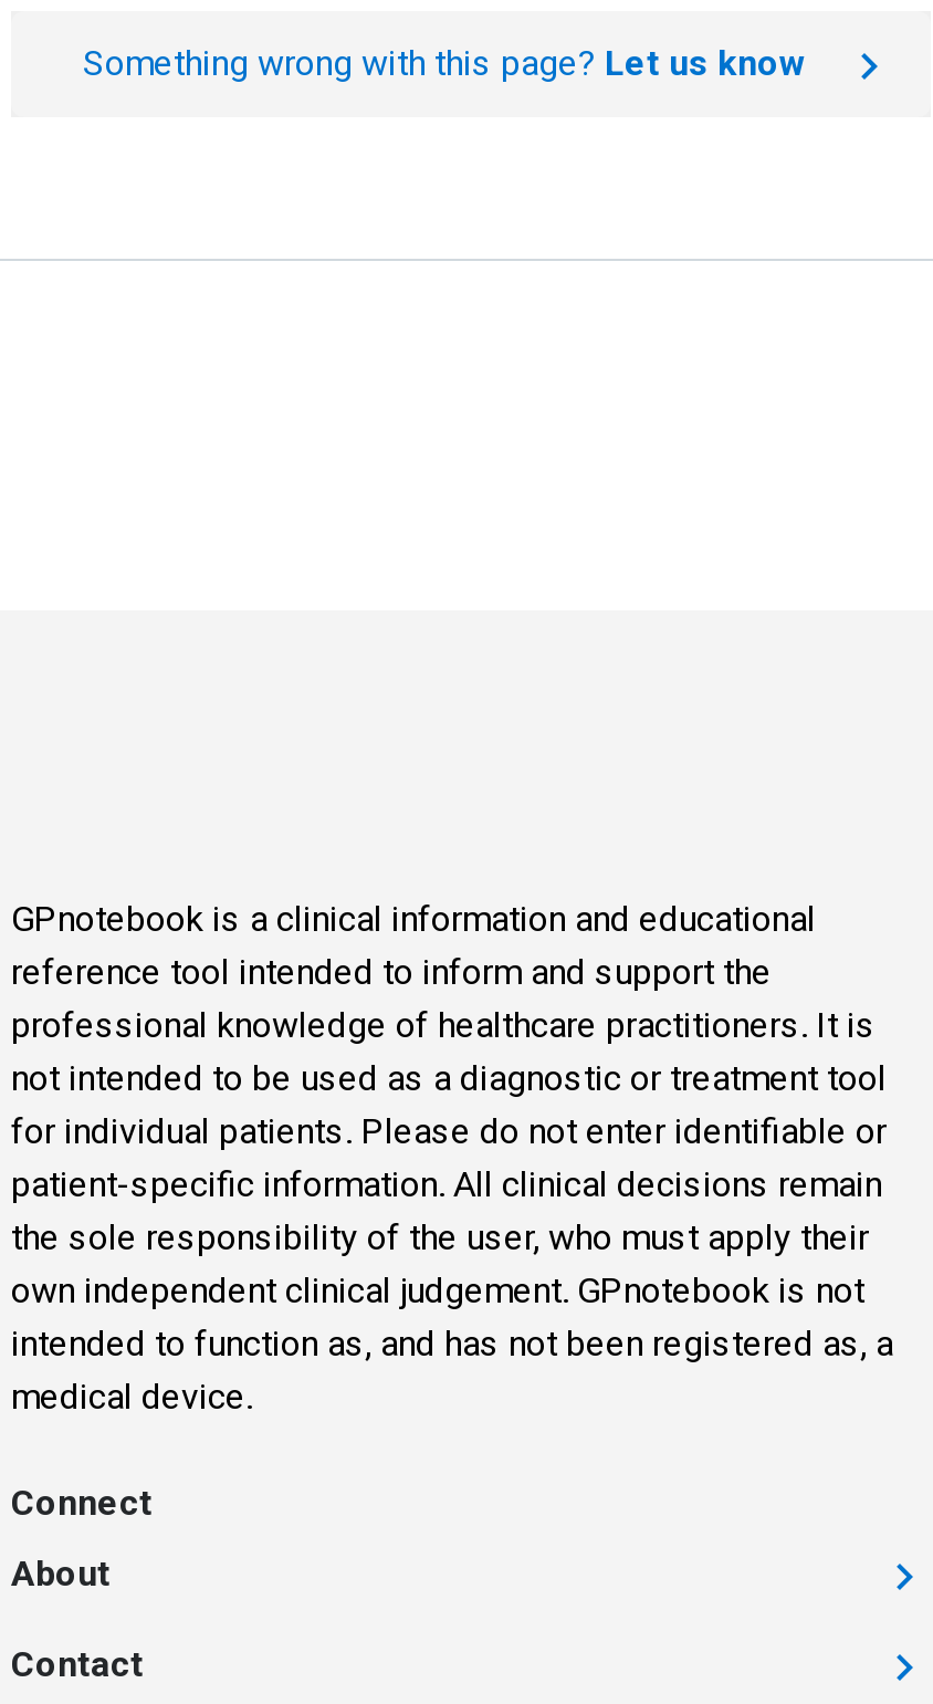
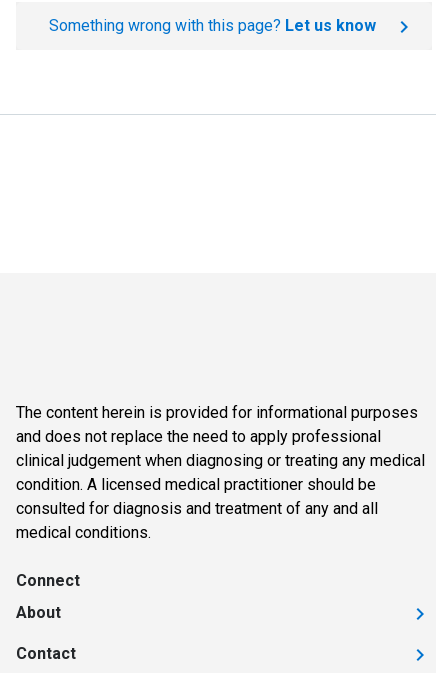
- GPnotebook is a clinical information and educational
- reference tool intended to inform and support the
- professional knowledge of healthcare practitioners. It is
- not intended to be used as a diagnostic or treatment tool
- for individual patients. Please do not enter identifiable or
- patient-specific information. All clinical decisions remain
- the sole responsibility of the user, who must apply their
- own independent clinical judgement. GPnotebook is not
- intended to function as, and has not been registered as, a
- medical device.
+ The content herein is provided for informational purposes
+ and does not replace the need to apply professional
+ clinical judgement when diagnosing or treating any medical
+ condition. A licensed medical practitioner should be
+ consulted for diagnosis and treatment of any and all
+ medical conditions.
